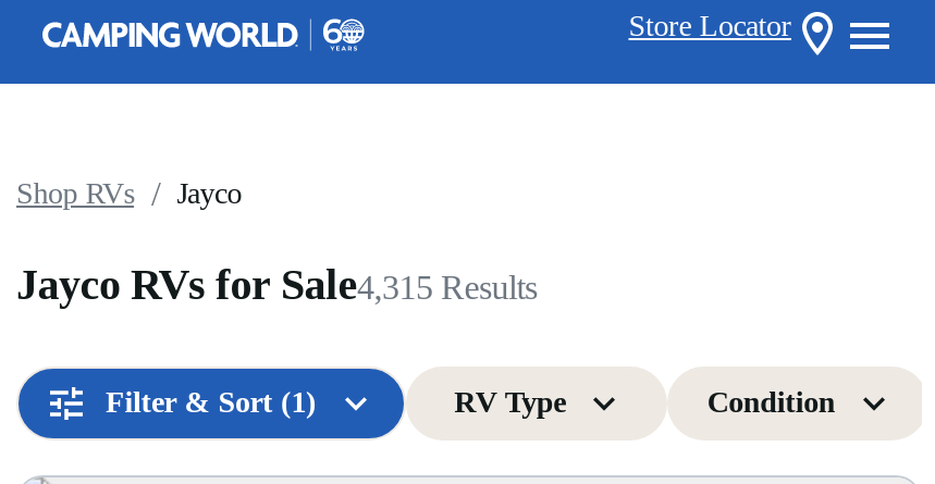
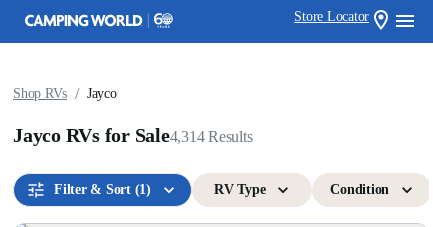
- Jayco RVs for Sale4,315 Results
+ Jayco RVs for Sale4,314 Results
